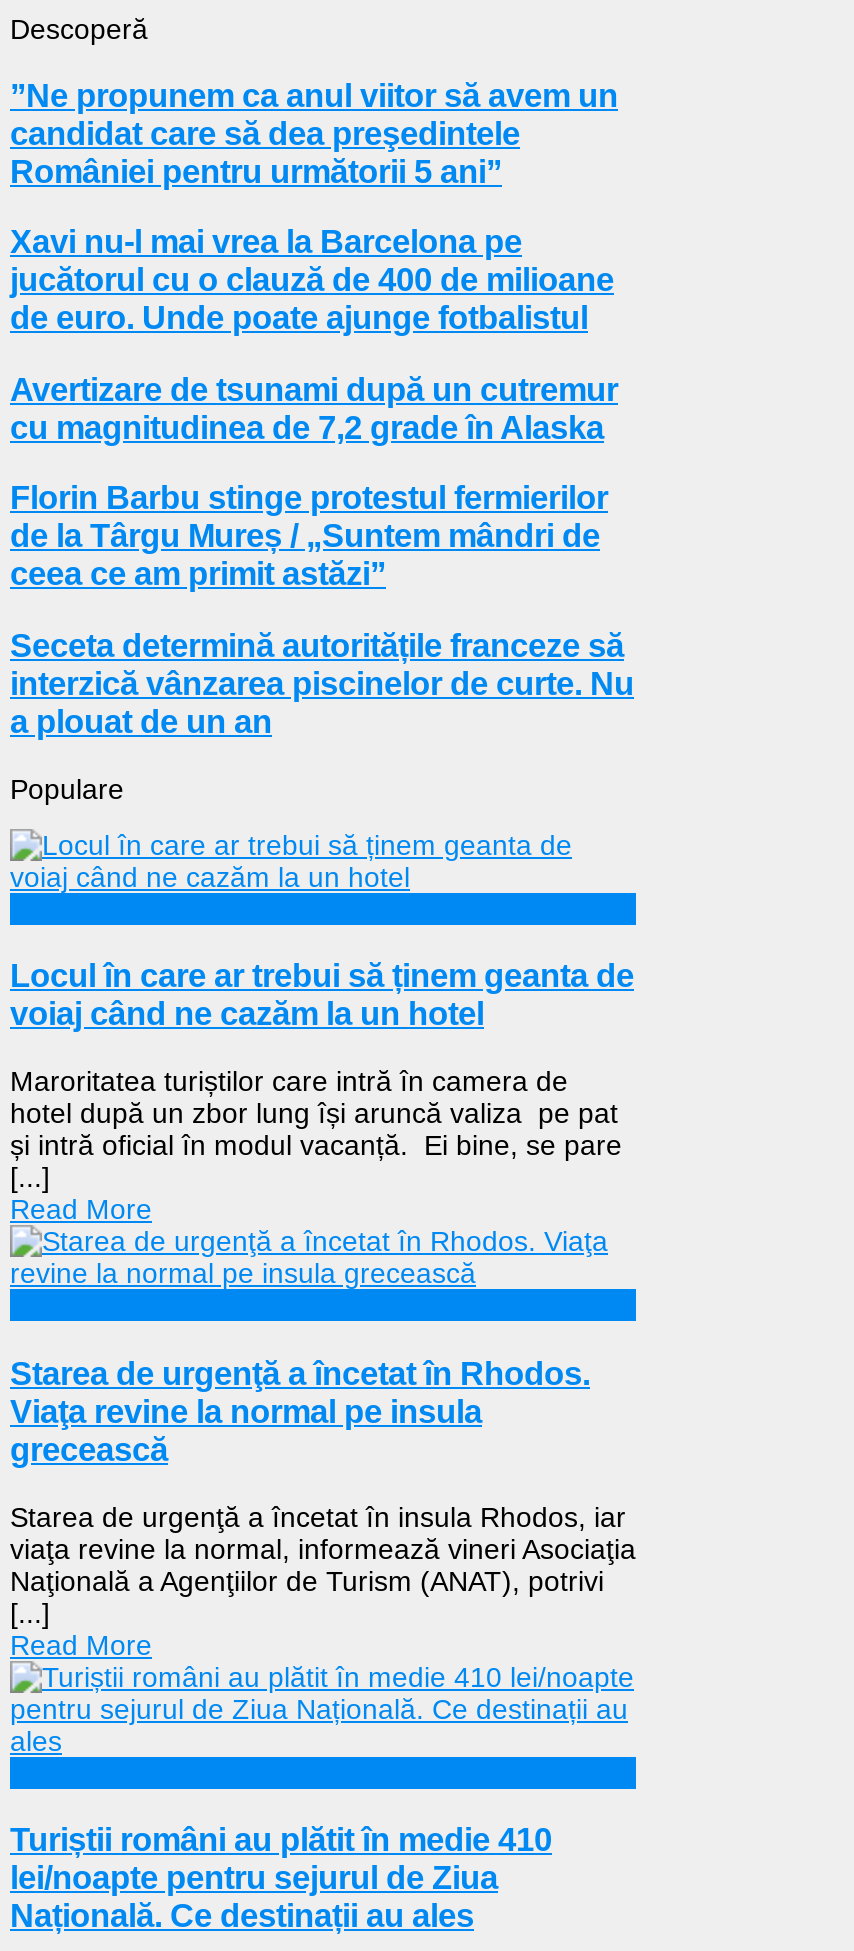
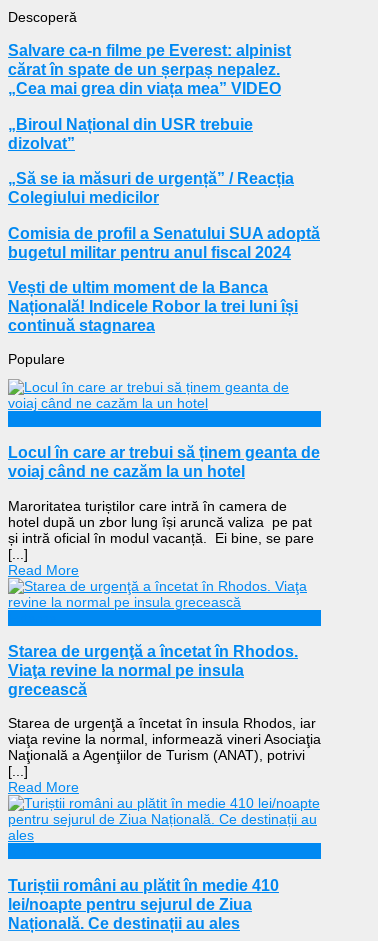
- ”Ne propunem ca anul viitor să avem un
- candidat care să dea preşedintele
- României pentru următorii 5 ani”
+ Salvare ca-n filme pe Everest: alpinist
+ cărat în spate de un șerpaș nepalez.
+ „Cea mai grea din viața mea” VIDEO

- Xavi nu-l mai vrea la Barcelona pe
- jucătorul cu o clauză de 400 de milioane
- de euro. Unde poate ajunge fotbalistul
+ „Biroul Național din USR trebuie
+ dizolvat”

- Avertizare de tsunami după un cutremur
- cu magnitudinea de 7,2 grade în Alaska
+ „Să se ia măsuri de urgență” / Reacția
+ Colegiului medicilor

- Florin Barbu stinge protestul fermierilor
- de la Târgu Mureș / „Suntem mândri de
- ceea ce am primit astăzi”
+ Comisia de profil a Senatului SUA adoptă
+ bugetul militar pentru anul fiscal 2024

- Seceta determină autoritățile franceze să
- interzică vânzarea piscinelor de curte. Nu
- a plouat de un an
+ Vești de ultim moment de la Banca
+ Națională! Indicele Robor la trei luni își
+ continuă stagnarea
